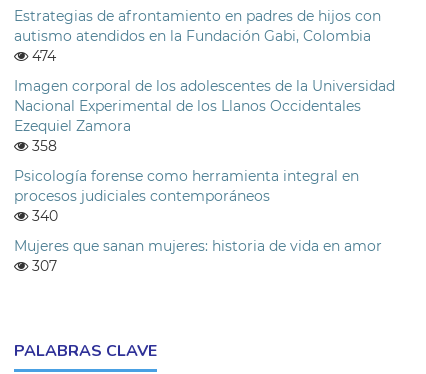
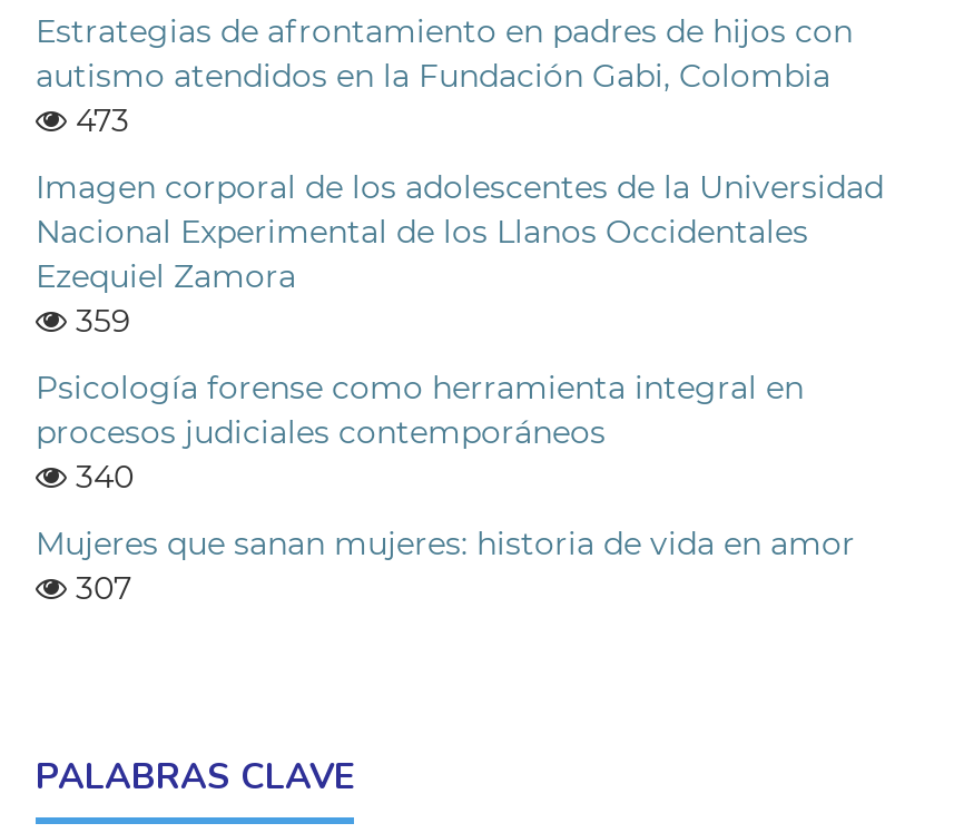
- 474
+ 473

- 358
+ 359
